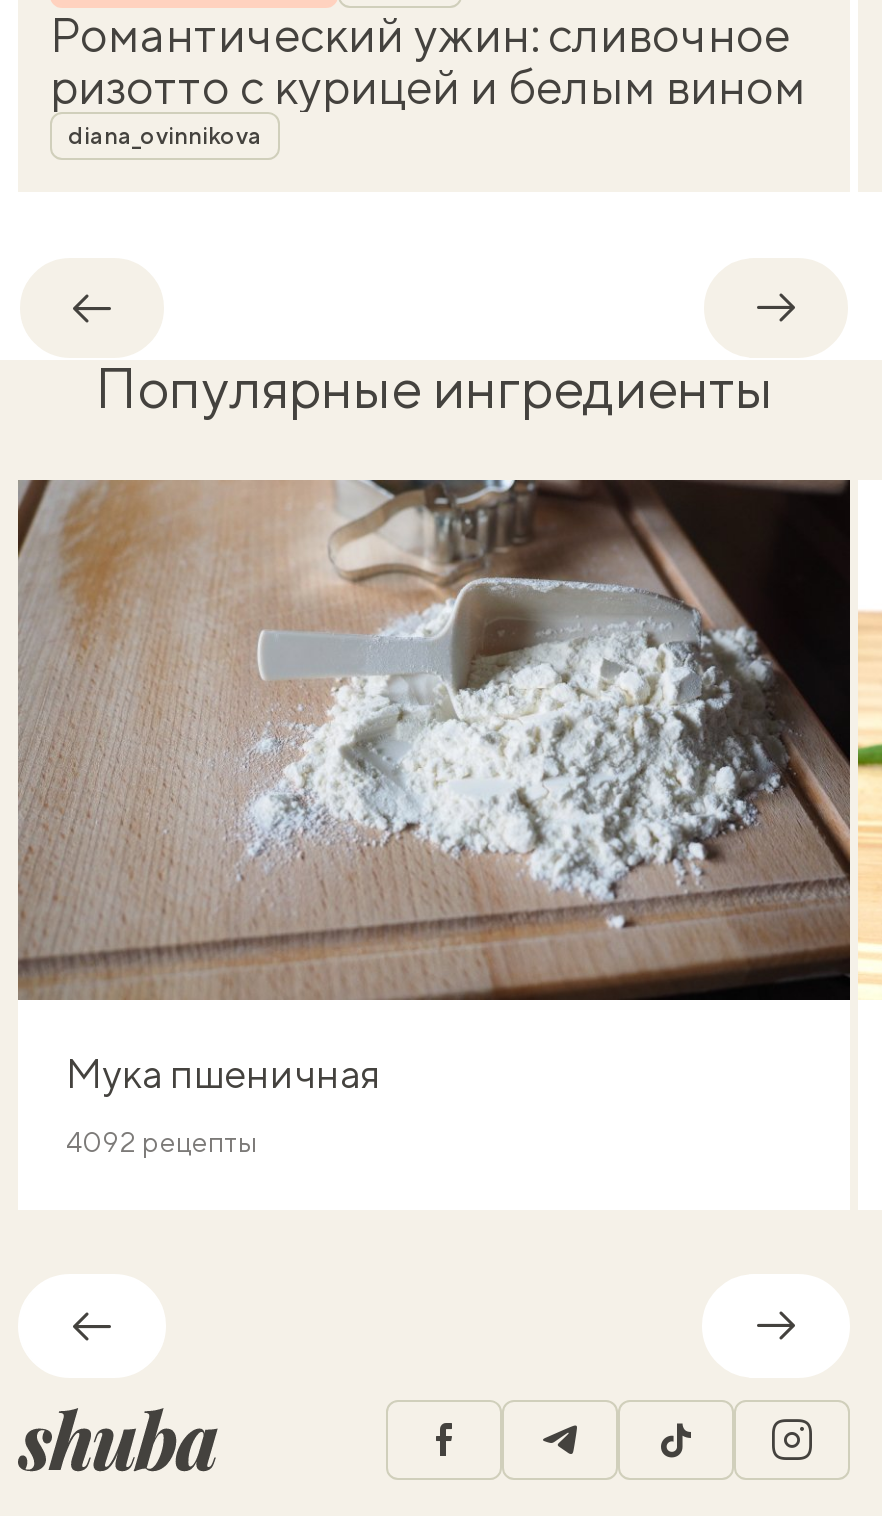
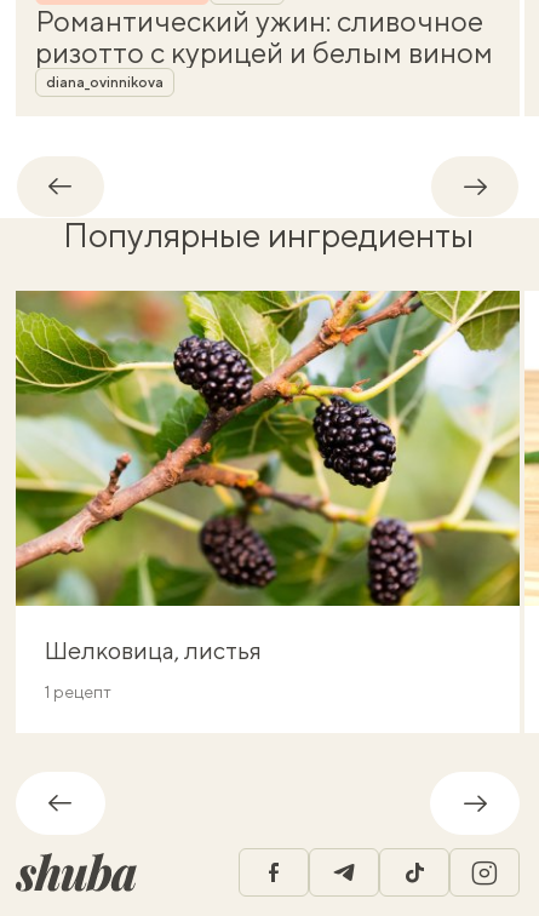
- [image]
- Мука пшеничная
+ [image]
+ Шелковица, листья

- 4092 рецепты
+ 1 рецепт
